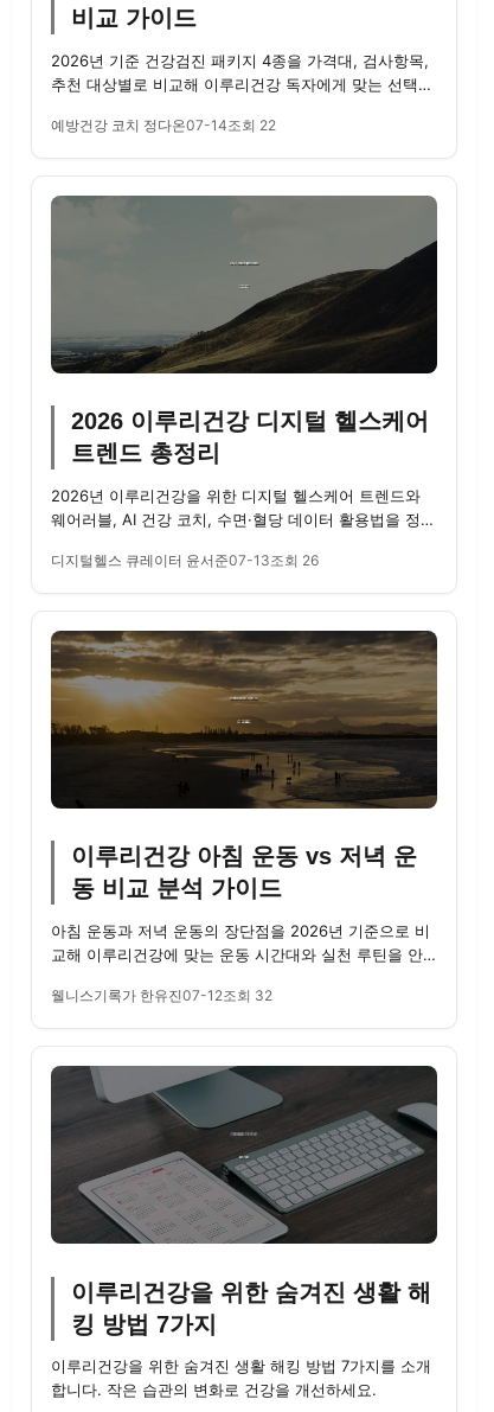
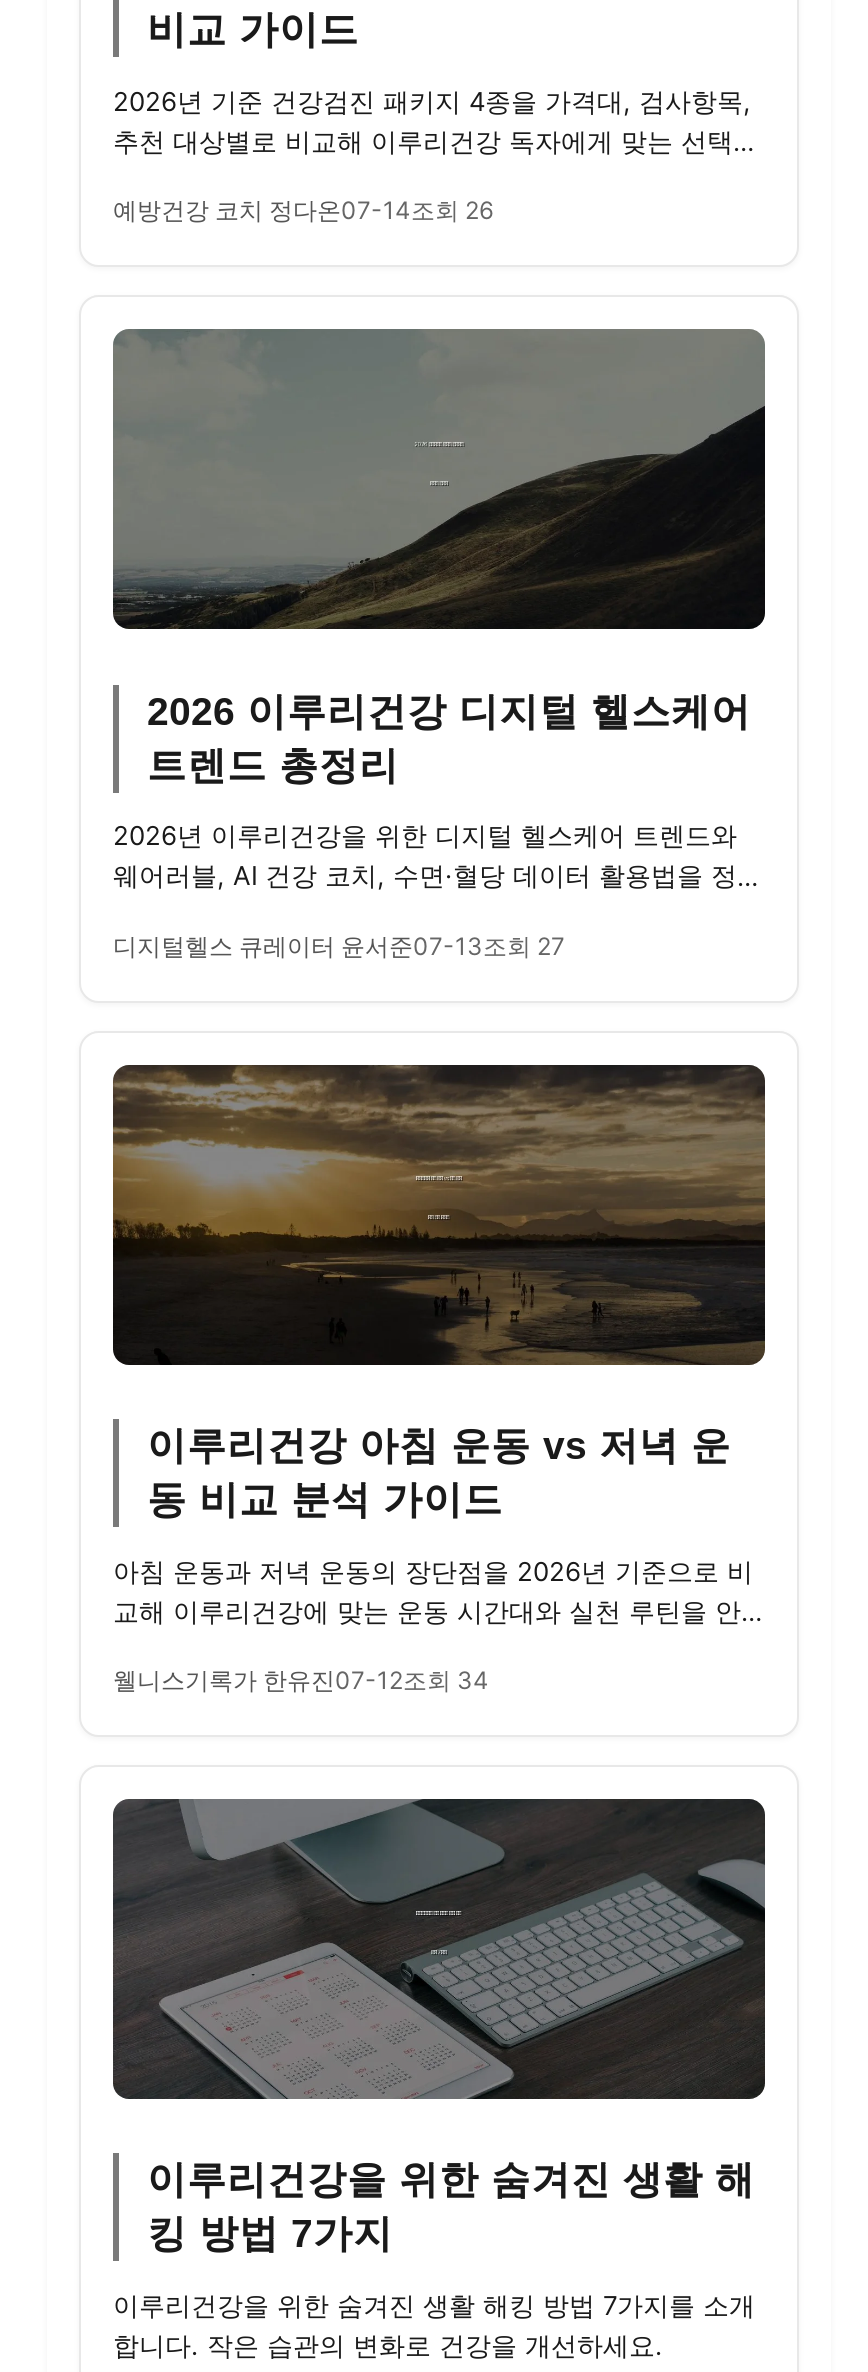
- 예방건강 코치 정다온07-14조회 22
+ 예방건강 코치 정다온07-14조회 26

- 디지털헬스 큐레이터 윤서준07-13조회 26
+ 디지털헬스 큐레이터 윤서준07-13조회 27

- 웰니스기록가 한유진07-12조회 32
+ 웰니스기록가 한유진07-12조회 34
